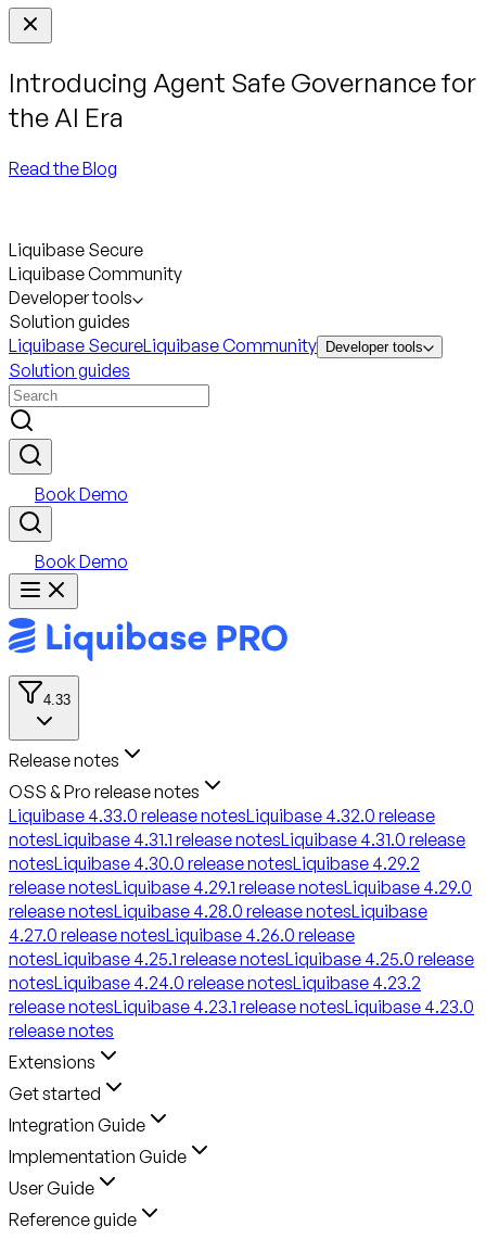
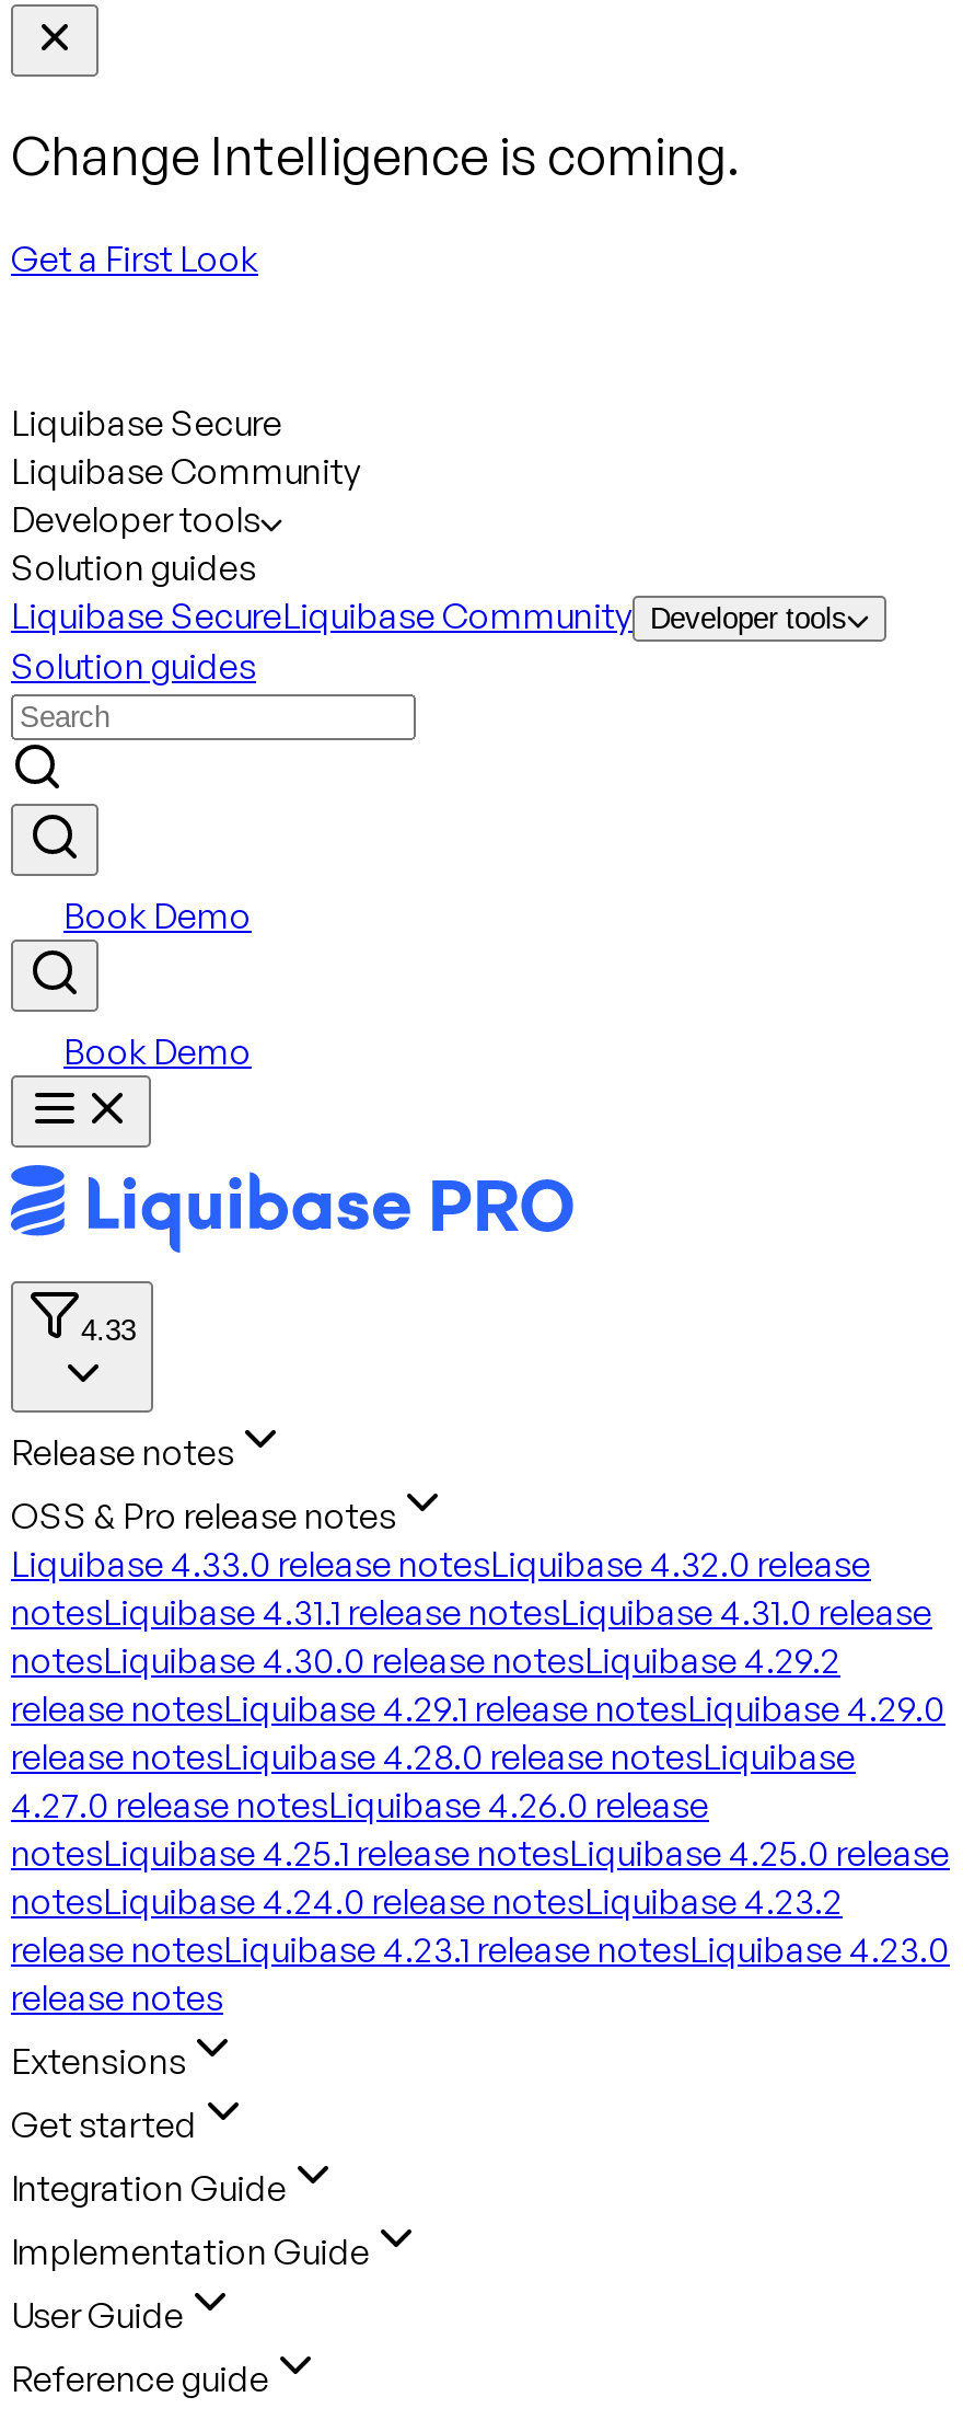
- Introducing Agent Safe Governance for
- the AI Era
+ Change Intelligence is coming.

- Read the Blog
+ Get a First Look
